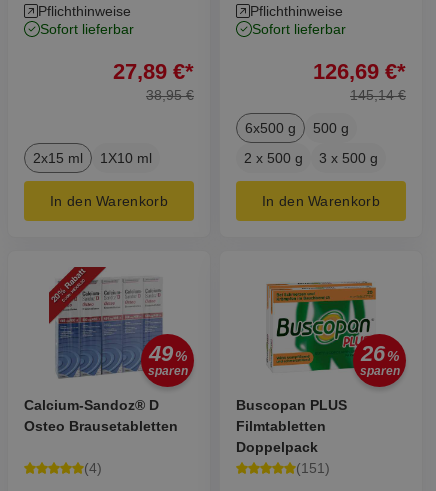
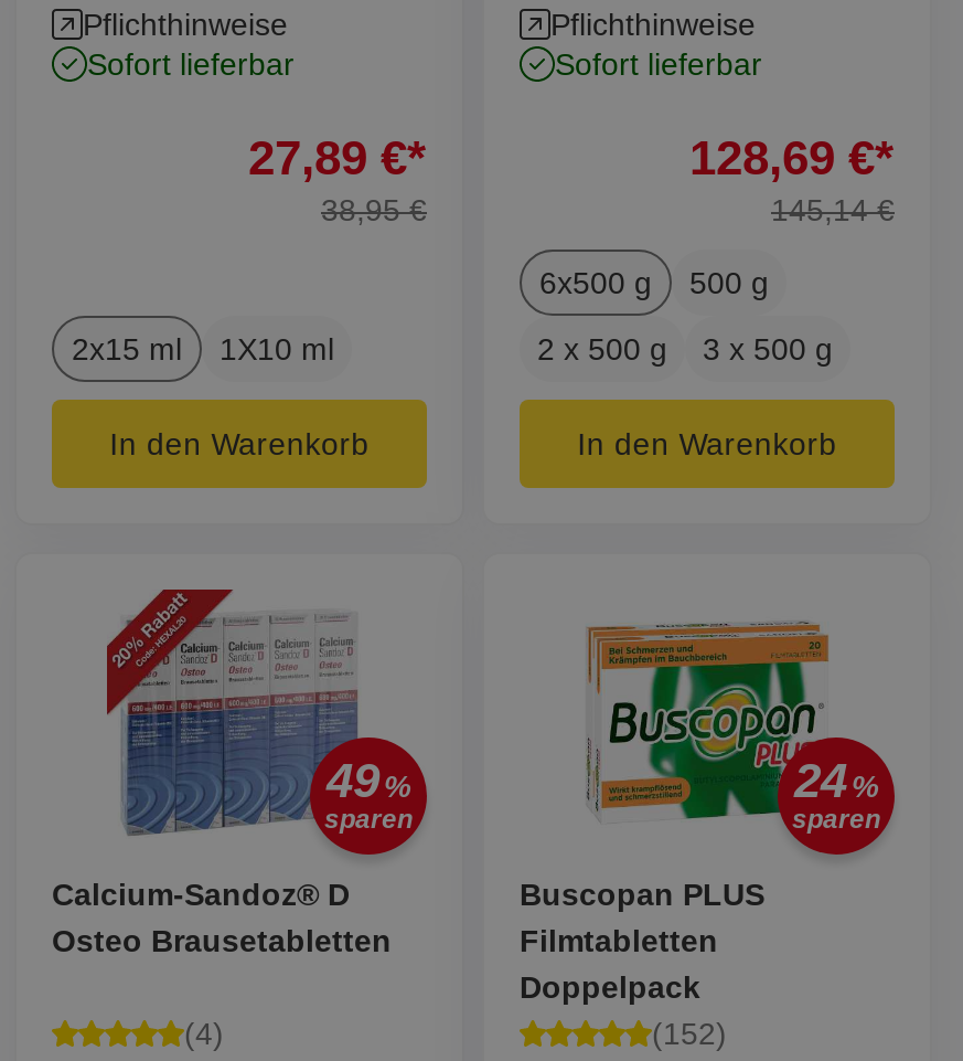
- 126,69 €*
+ 128,69 €*

- 26 %
+ 24 %

- (151)
+ (152)
